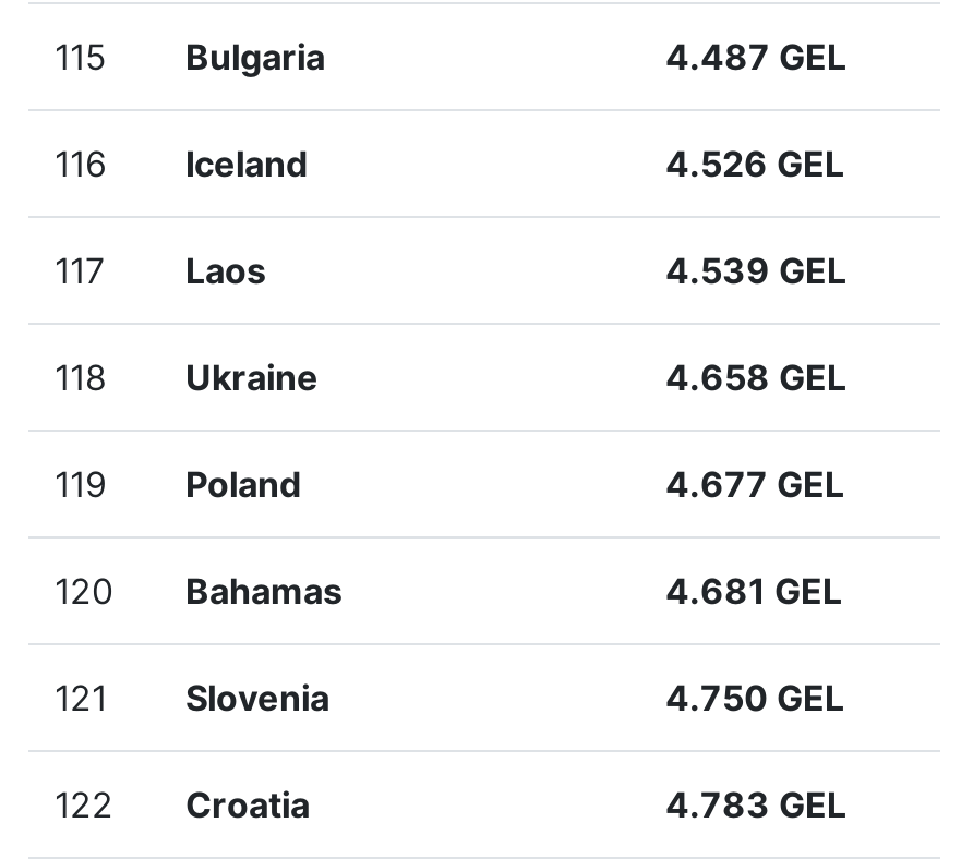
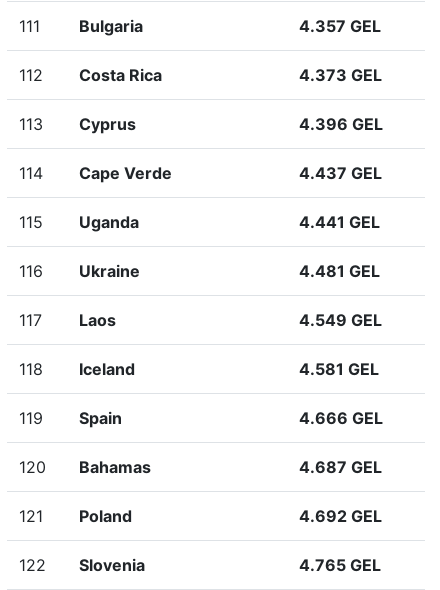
- 115 Bulgaria
+ 111 Bulgaria

- 4.487 GEL
+ 4.357 GEL
+ 112
+ Costa Rica
+ 4.373 GEL
+ 113
+ Cyprus
+ 4.396 GEL
+ 114
+ Cape Verde
+ 4.437 GEL
+ 115
+ Uganda
+ 4.441 GEL

- Iceland
- 4.526 GEL
+ Ukraine
+ 4.481 GEL

- 4.539 GEL
+ 4.549 GEL

- Ukraine
- 4.658 GEL
+ Iceland
+ 4.581 GEL

- Poland
- 4.677 GEL
+ Spain
+ 4.666 GEL

- 4.681 GEL
+ 4.687 GEL

- Slovenia
- 4.750 GEL
+ Poland
+ 4.692 GEL

- Croatia
- 4.783 GEL
+ Slovenia
+ 4.765 GEL
